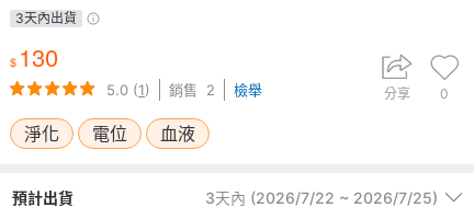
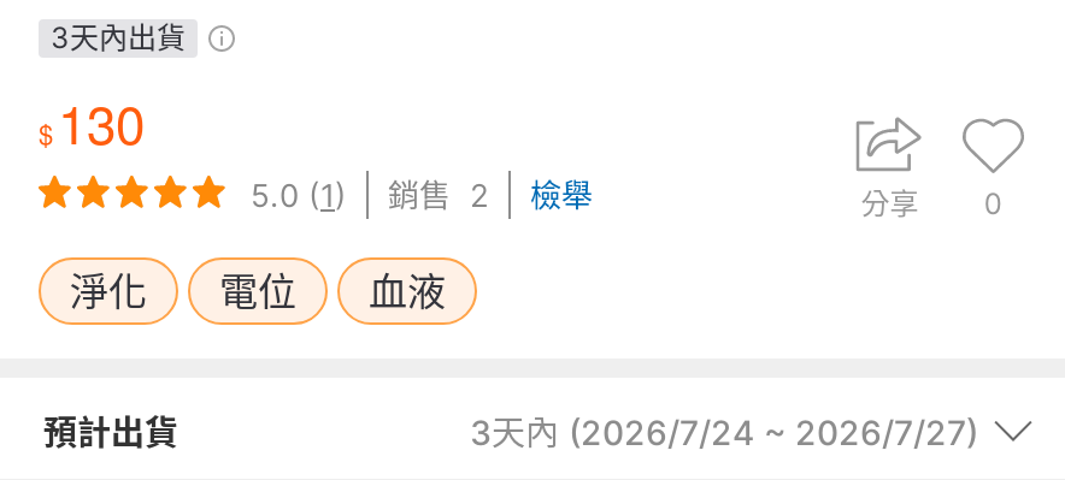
- 3天內 (2026/7/22 ~ 2026/7/25)
+ 3天內 (2026/7/24 ~ 2026/7/27)
